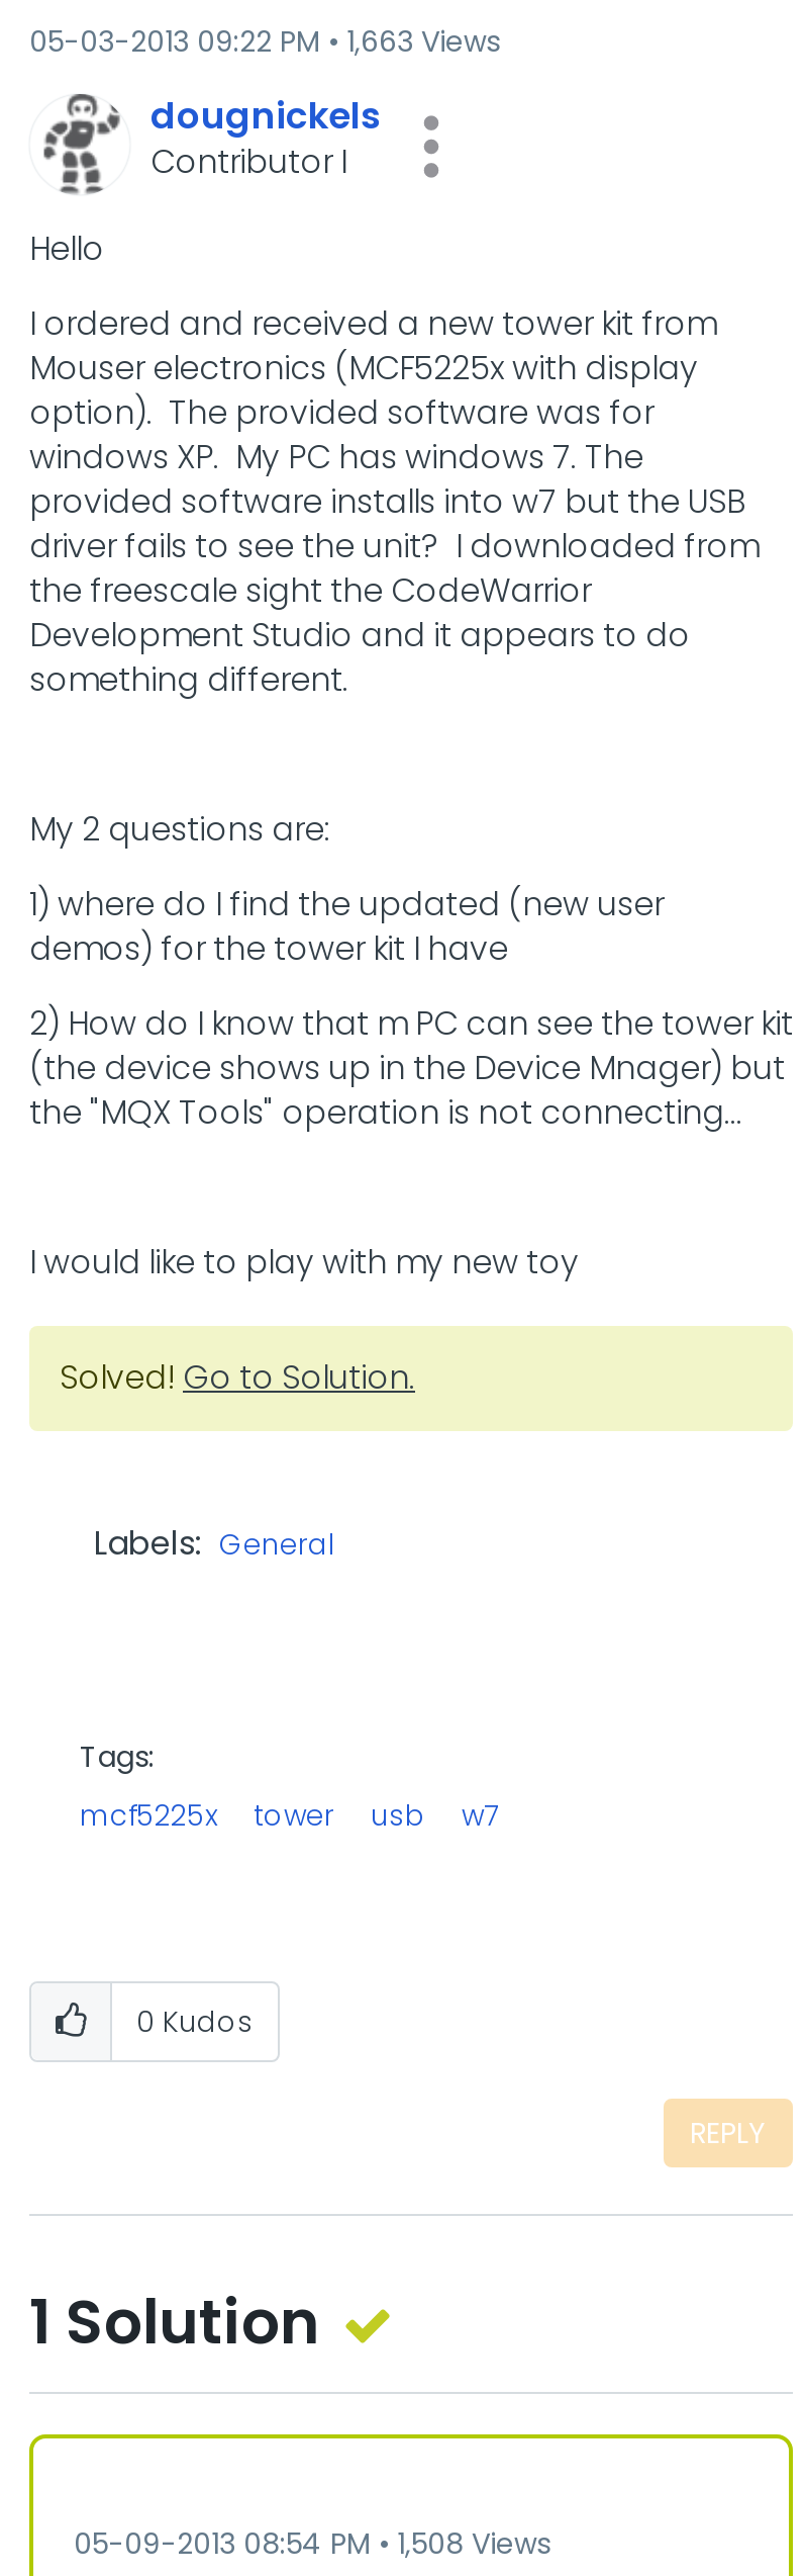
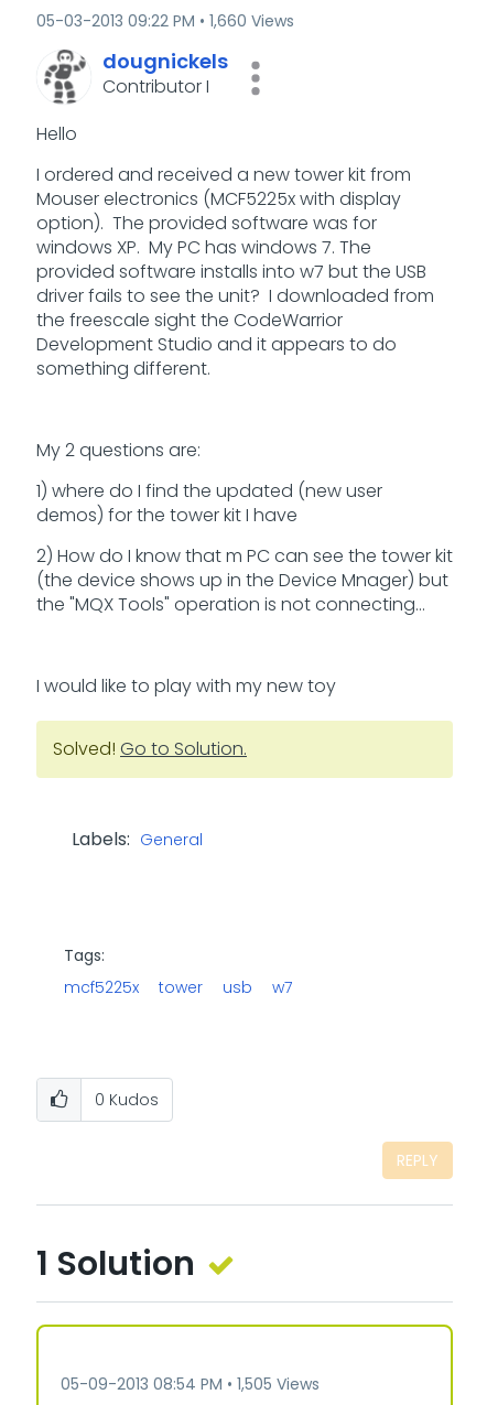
- 05-03-2013 09:22 PM 1,663 Views
+ 05-03-2013 09:22 PM 1,660 Views

- 05-09-2013 08:54 PM 1,508 Views
+ 05-09-2013 08:54 PM 1,505 Views
